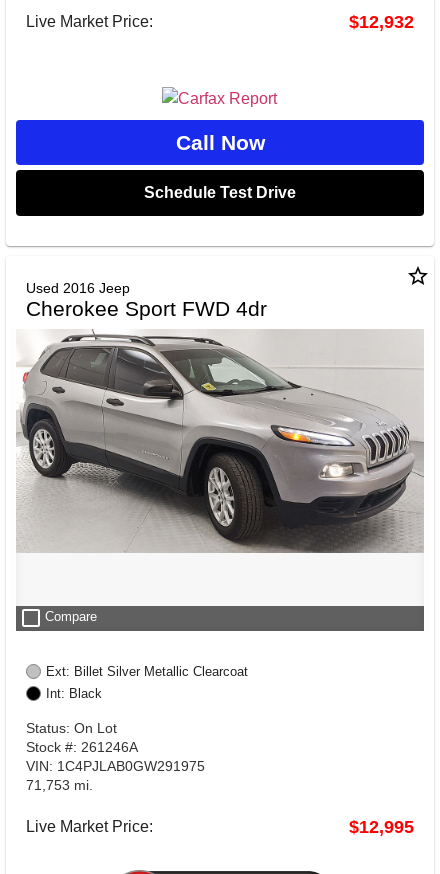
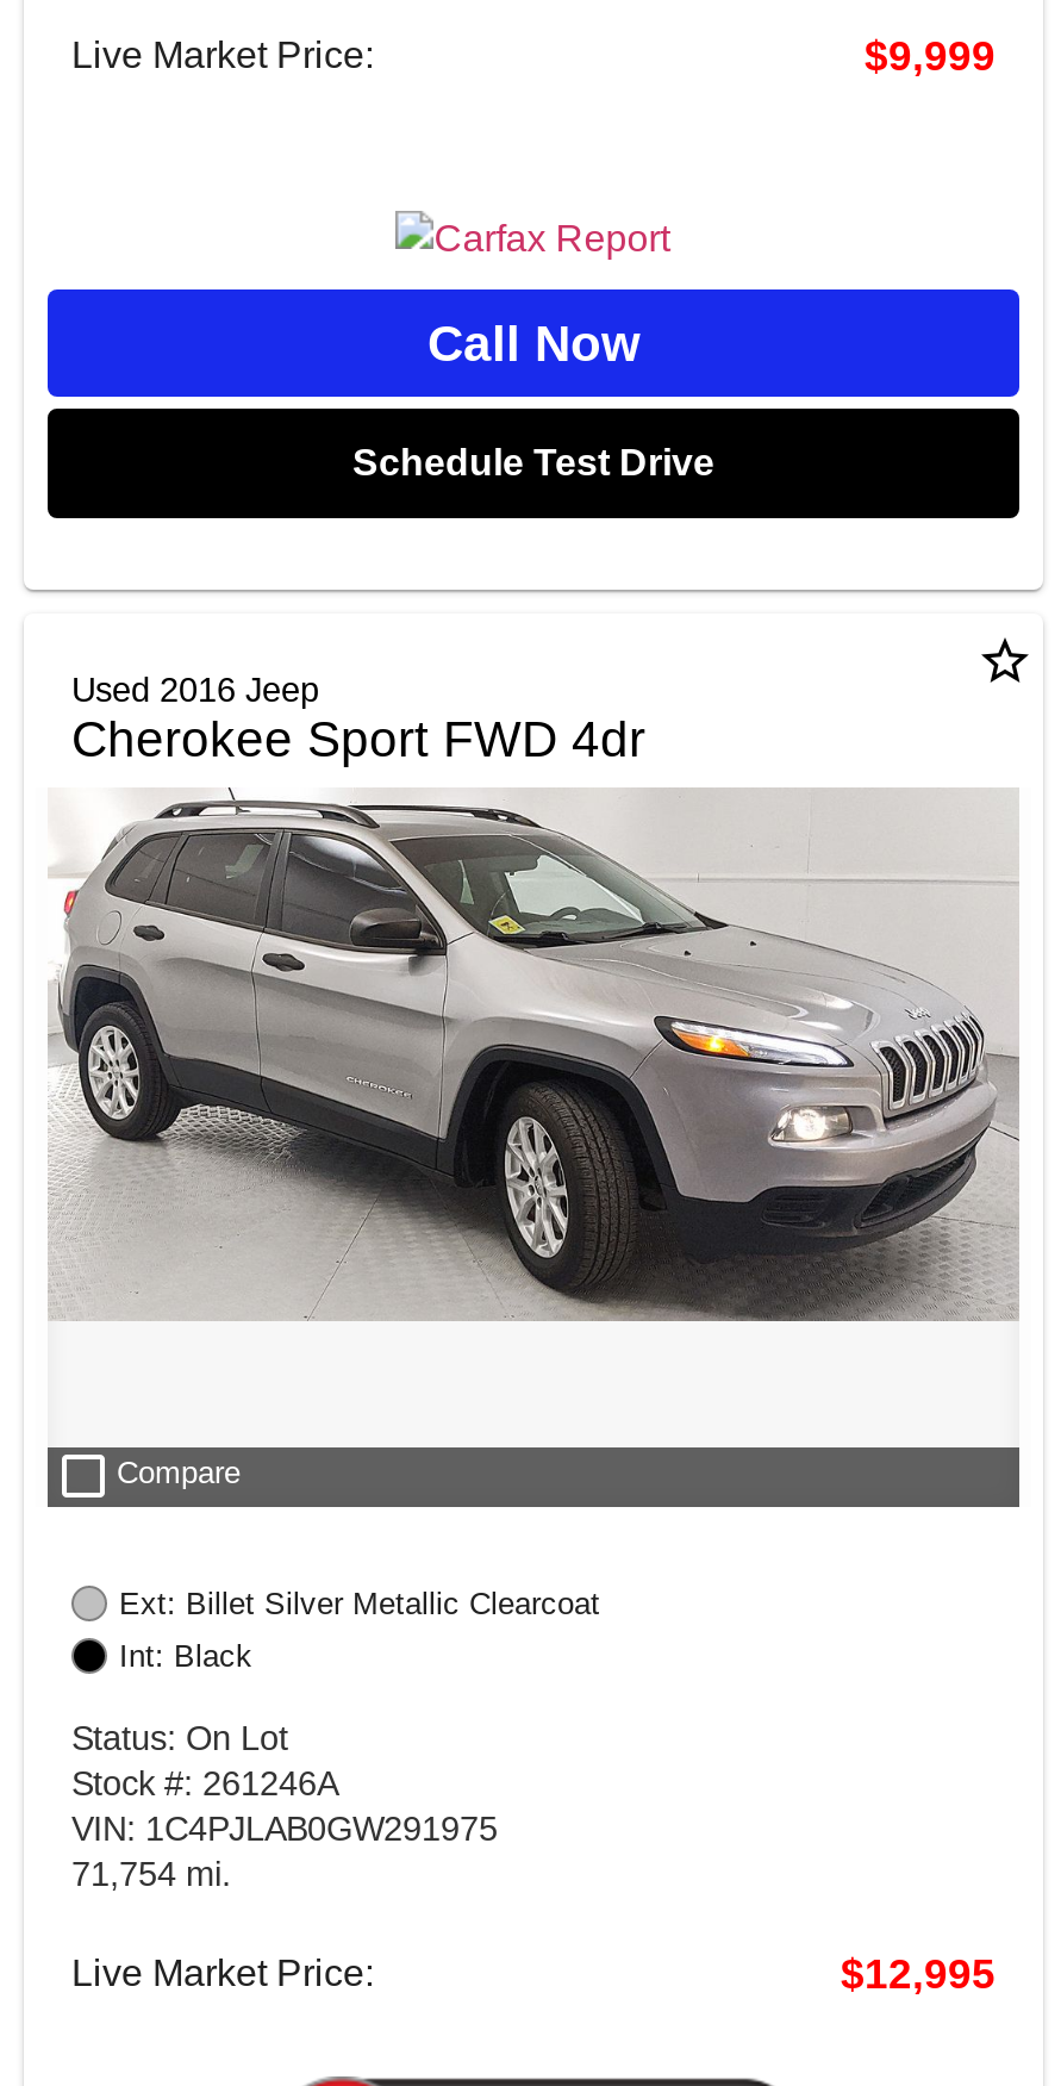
- $12,932
+ $9,999

- 71,753 mi.
+ 71,754 mi.
